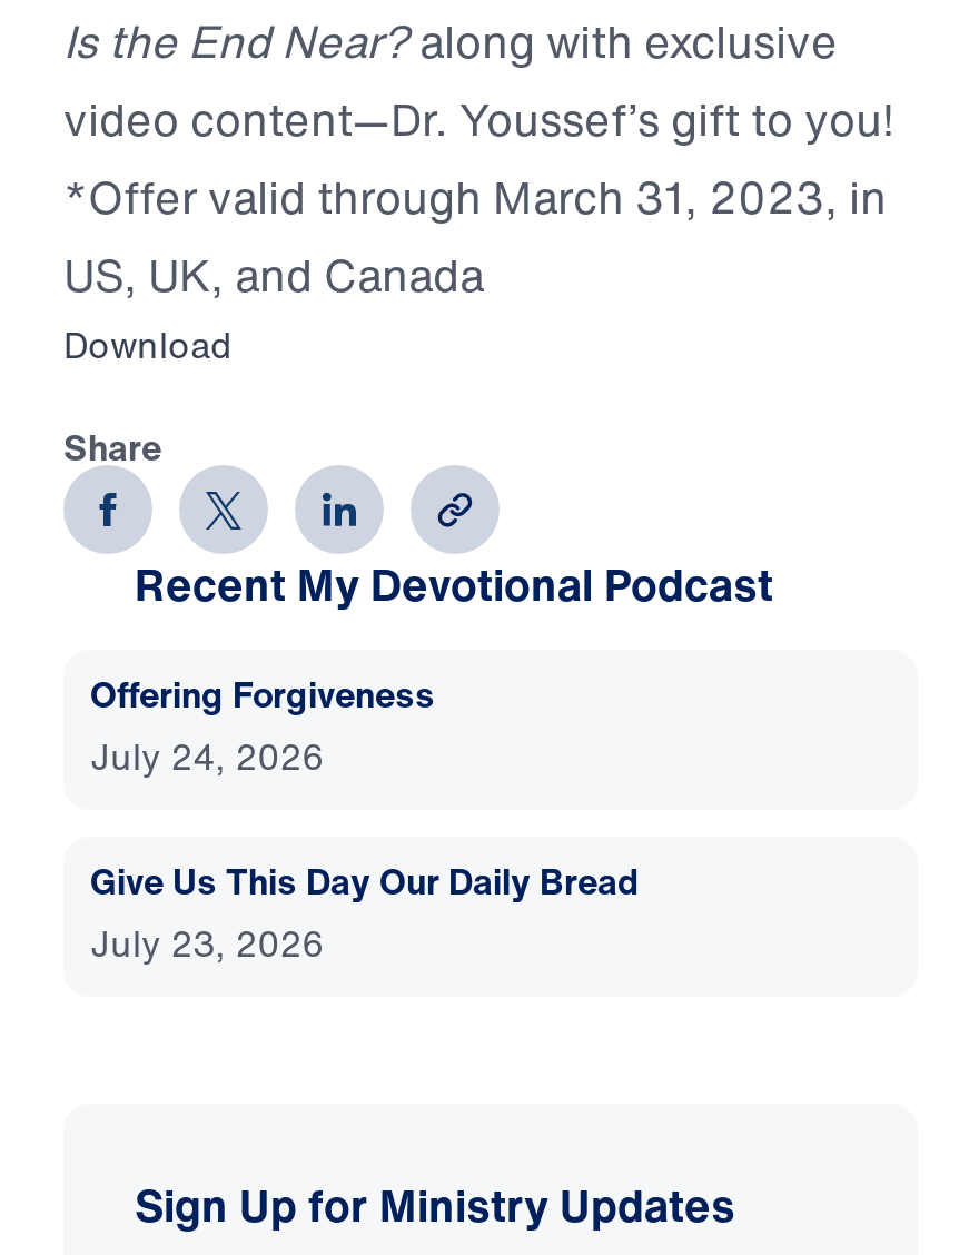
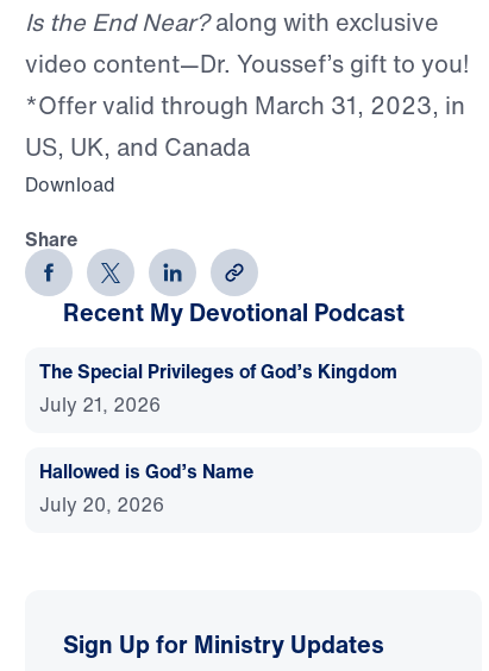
- Offering Forgiveness
- July 24, 2026
+ The Special Privileges of God’s Kingdom
+ July 21, 2026

- Give Us This Day Our Daily Bread
- July 23, 2026
+ Hallowed is God’s Name
+ July 20, 2026
